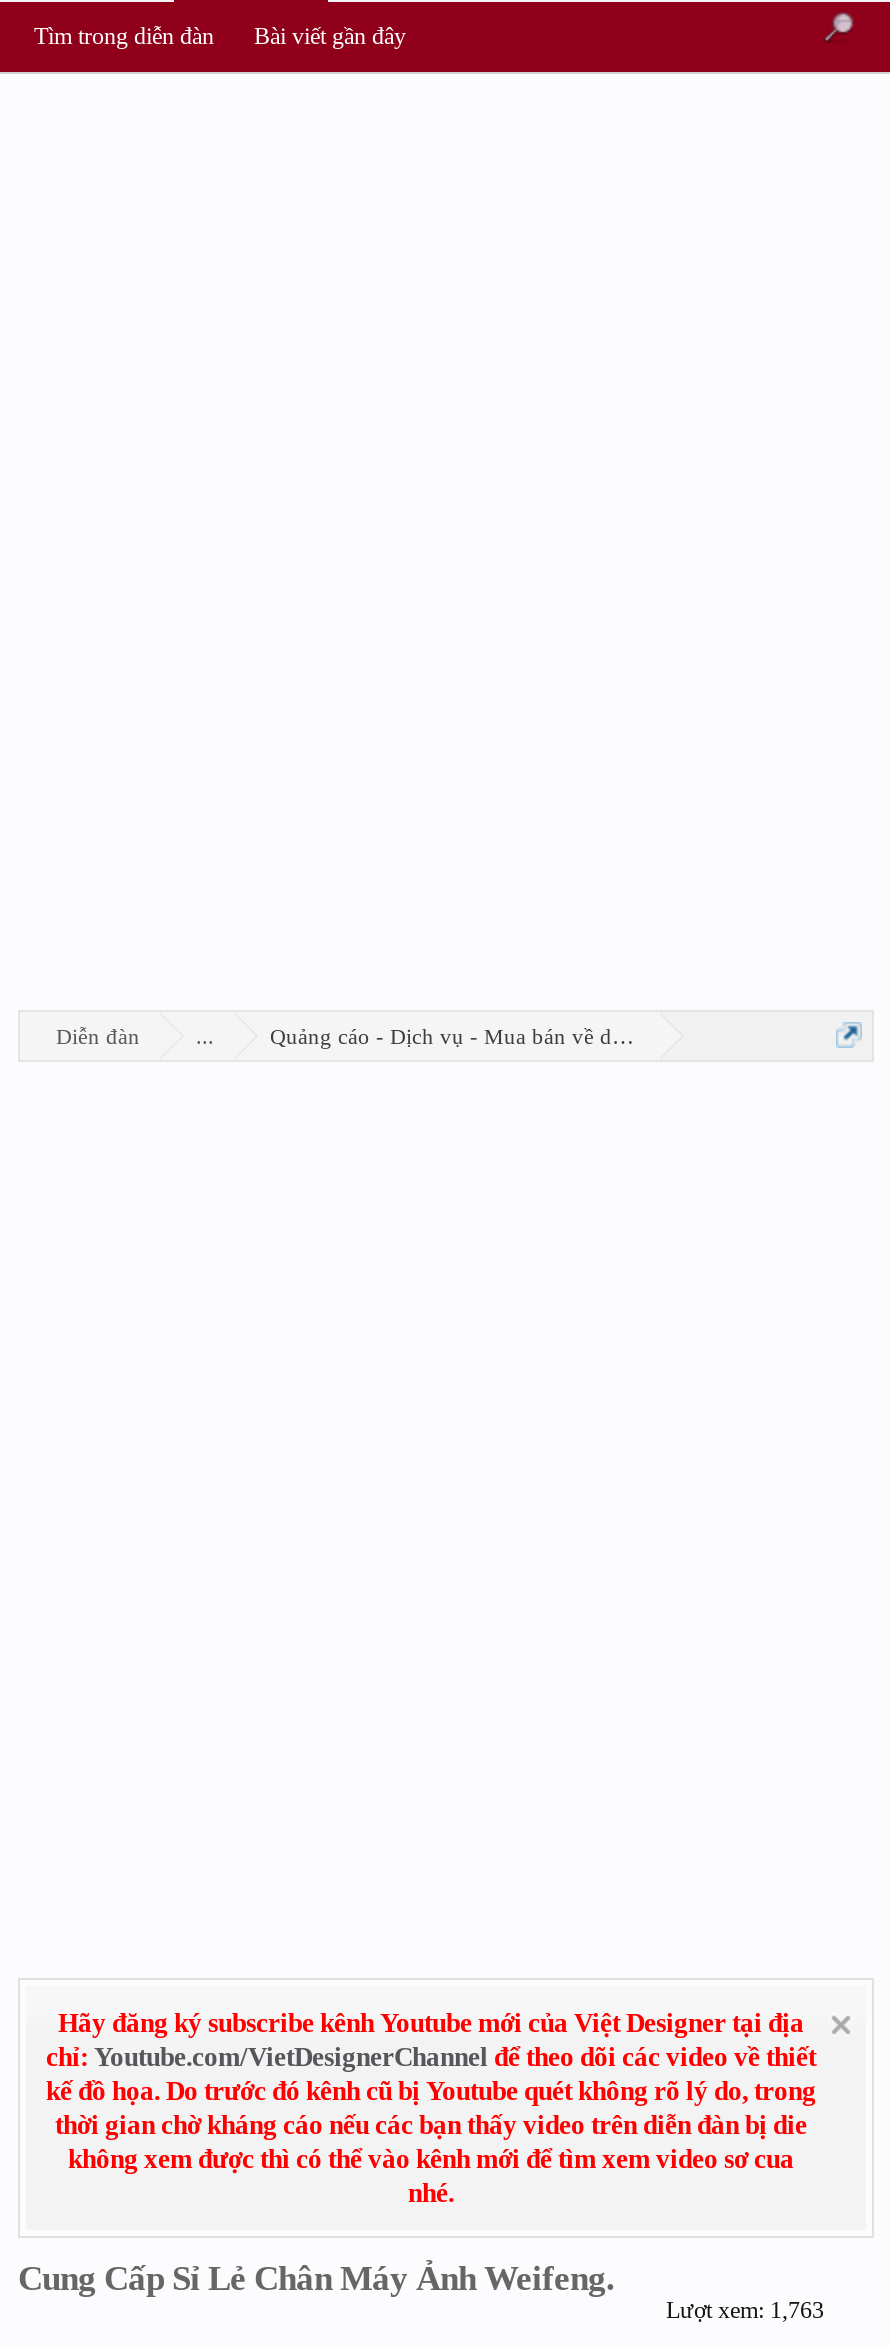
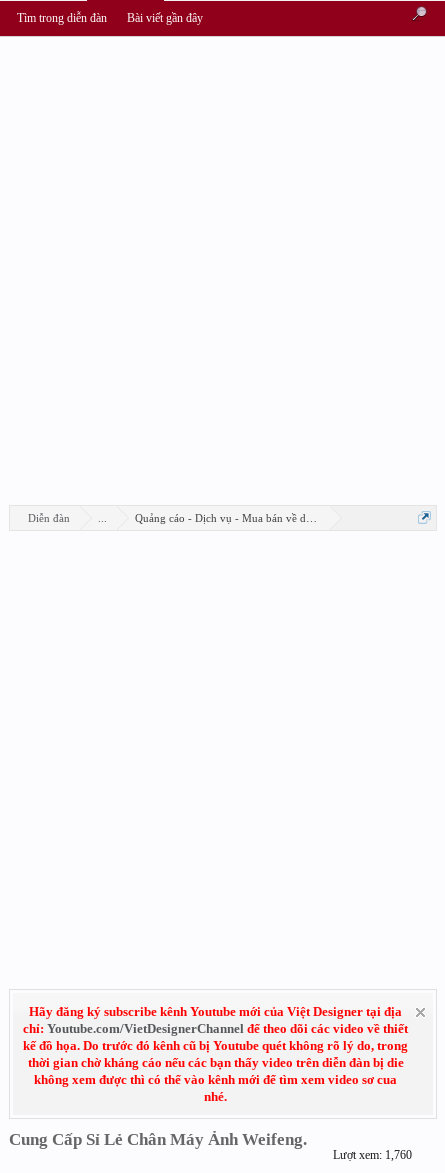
- Lượt xem: 1,763
+ Lượt xem: 1,760
